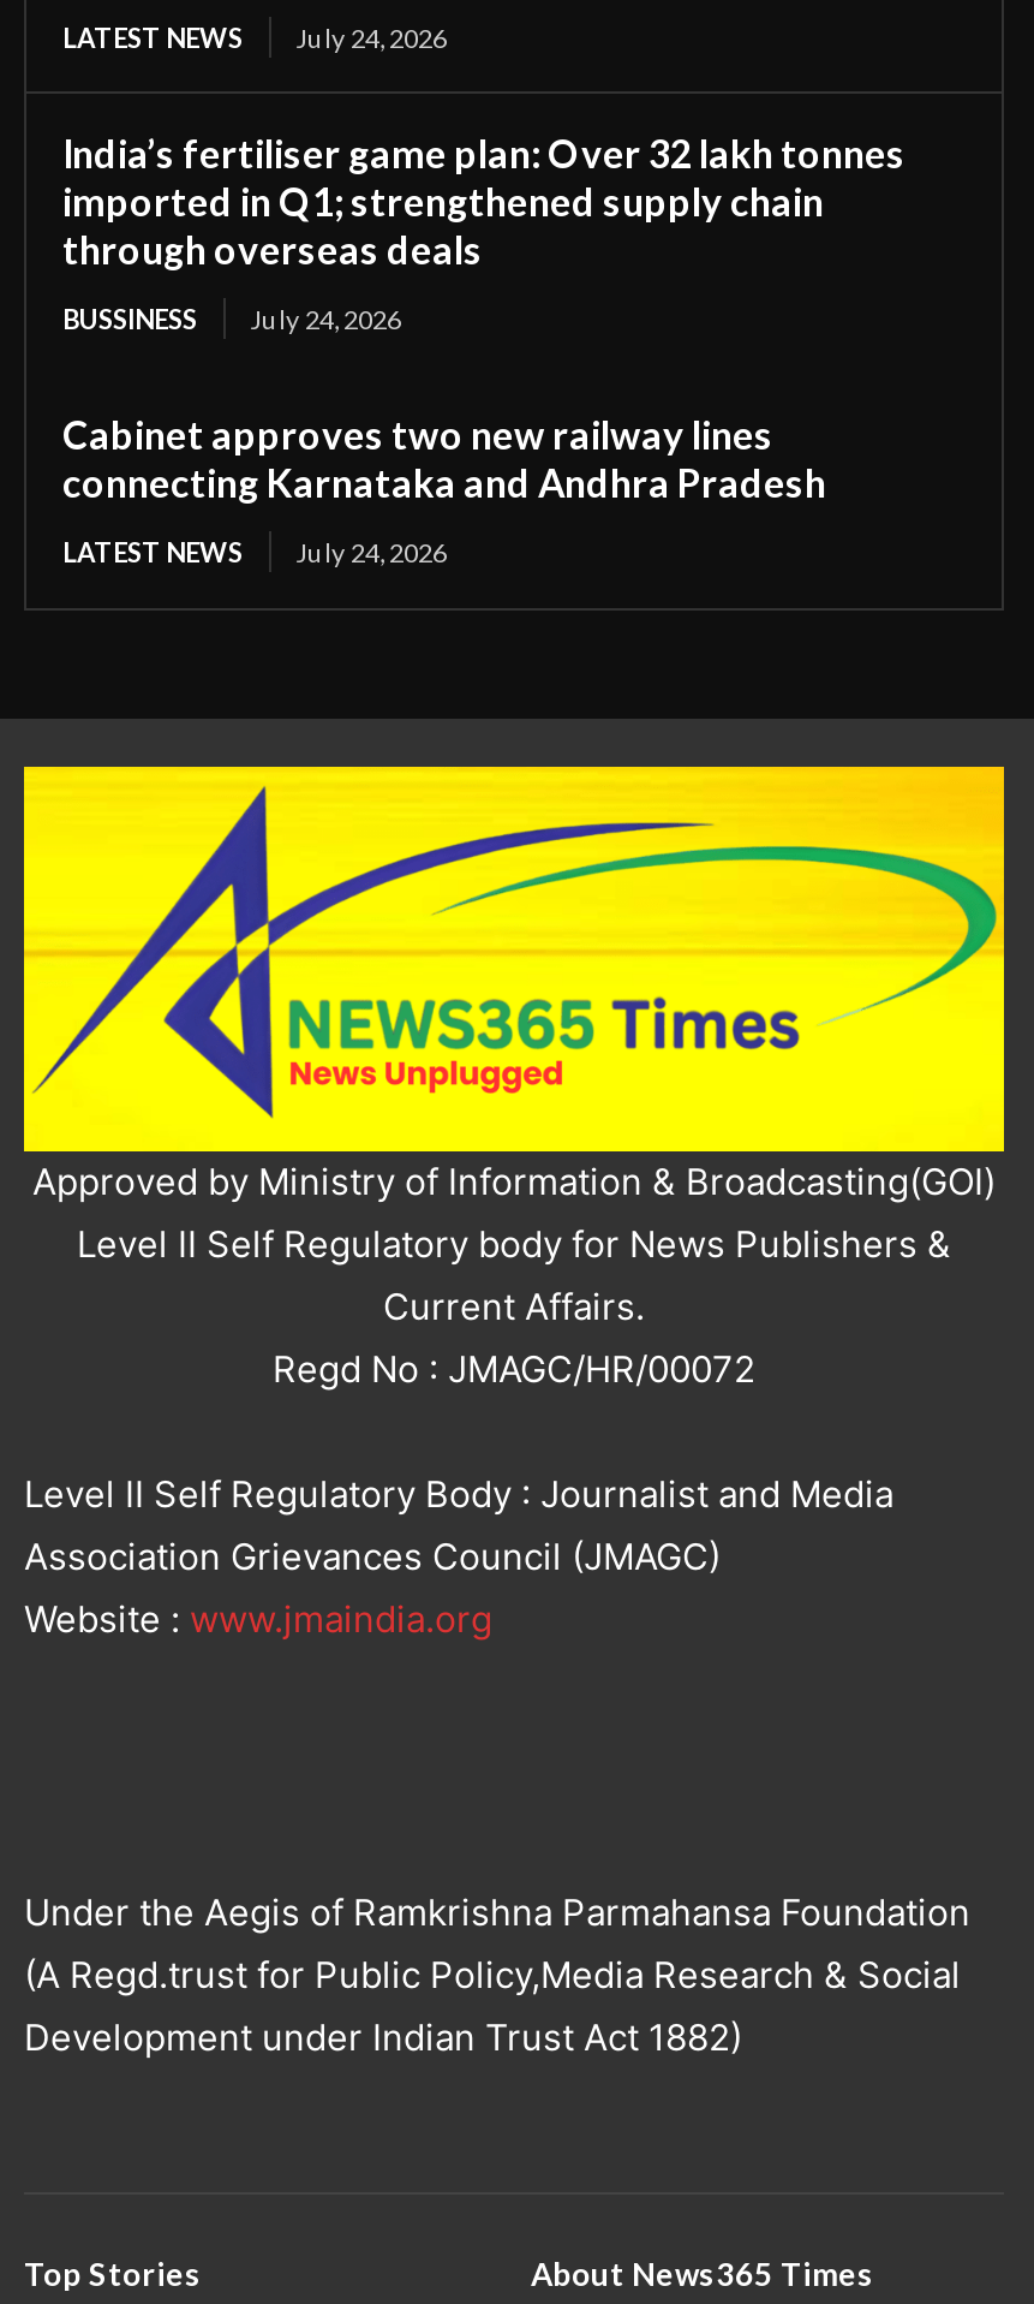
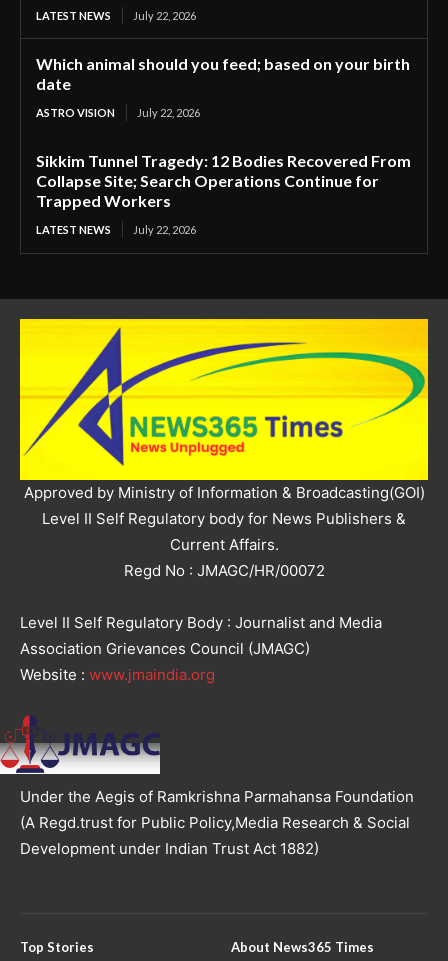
- LATEST NEWS July 24, 2026
+ LATEST NEWS July 22, 2026

- India’s fertiliser game plan: Over 32 lakh tonnes
- imported in Q1; strengthened supply chain
- through overseas deals
+ Which animal should you feed; based on your birth
+ date

- BUSSINESS
- July 24, 2026
+ ASTRO VISION
+ July 22, 2026

- Cabinet approves two new railway lines
- connecting Karnataka and Andhra Pradesh
+ Sikkim Tunnel Tragedy: 12 Bodies Recovered From
+ Collapse Site; Search Operations Continue for
+ Trapped Workers

- LATEST NEWS July 24, 2026
+ LATEST NEWS July 22, 2026

+ [image]
